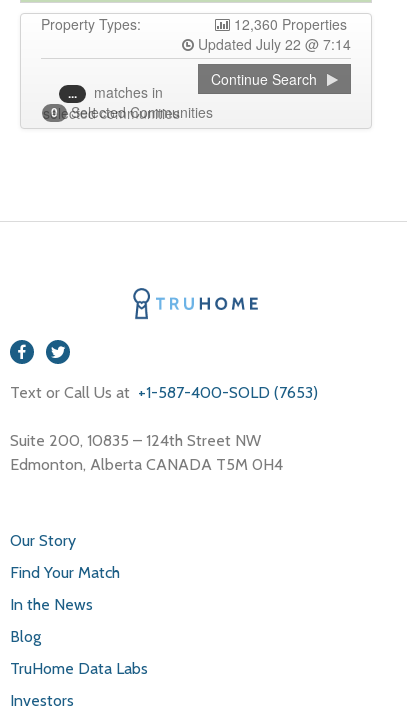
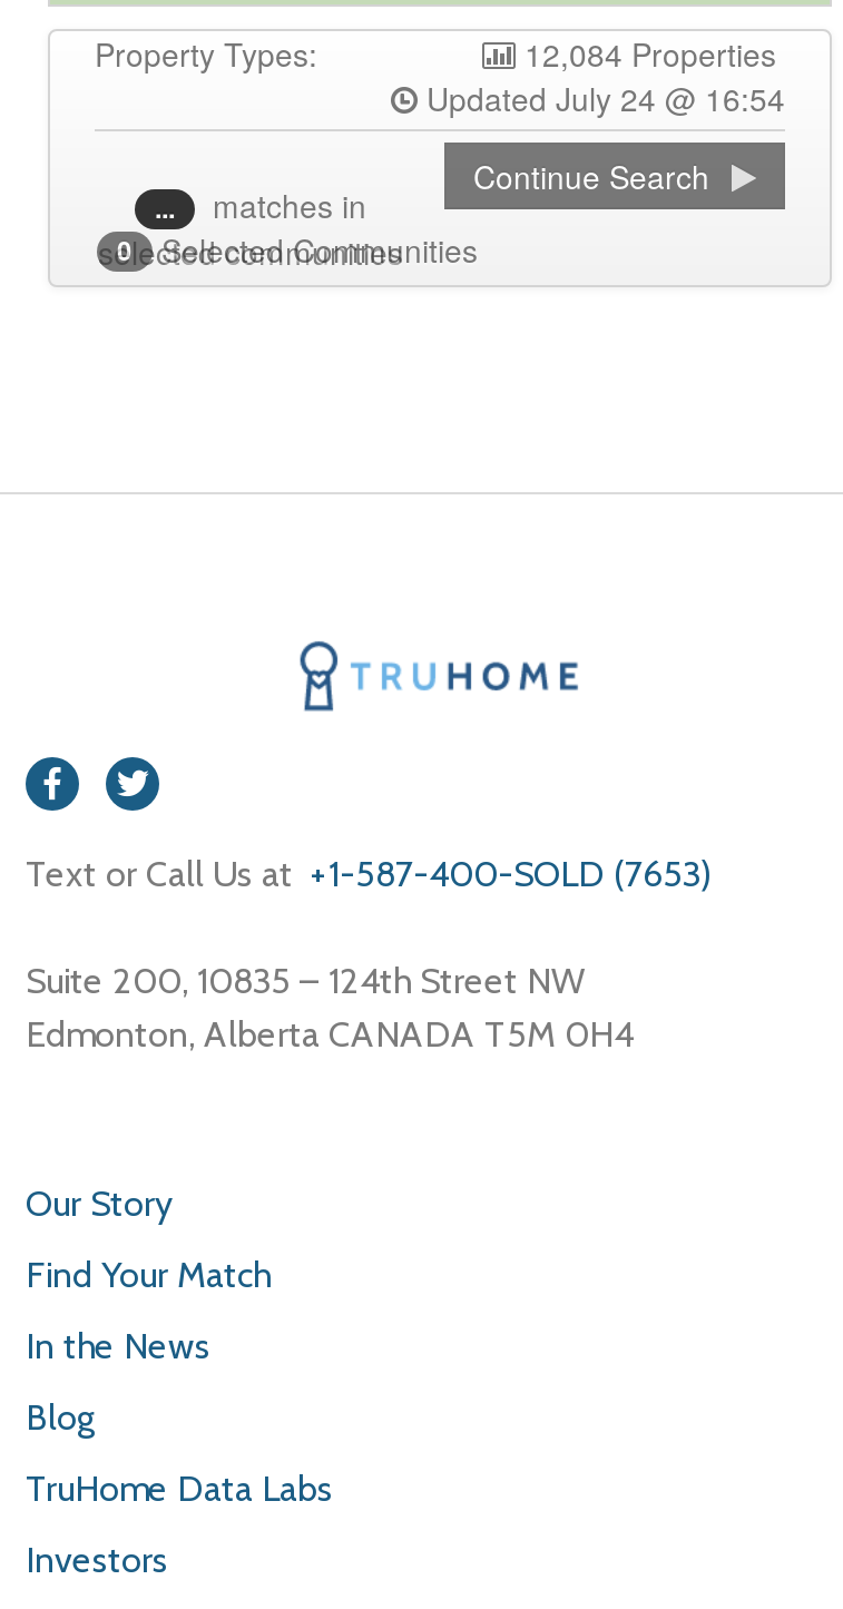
- 12,360 Properties
+ 12,084 Properties

- Updated July 22 @ 7:14
+ Updated July 24 @ 16:54
